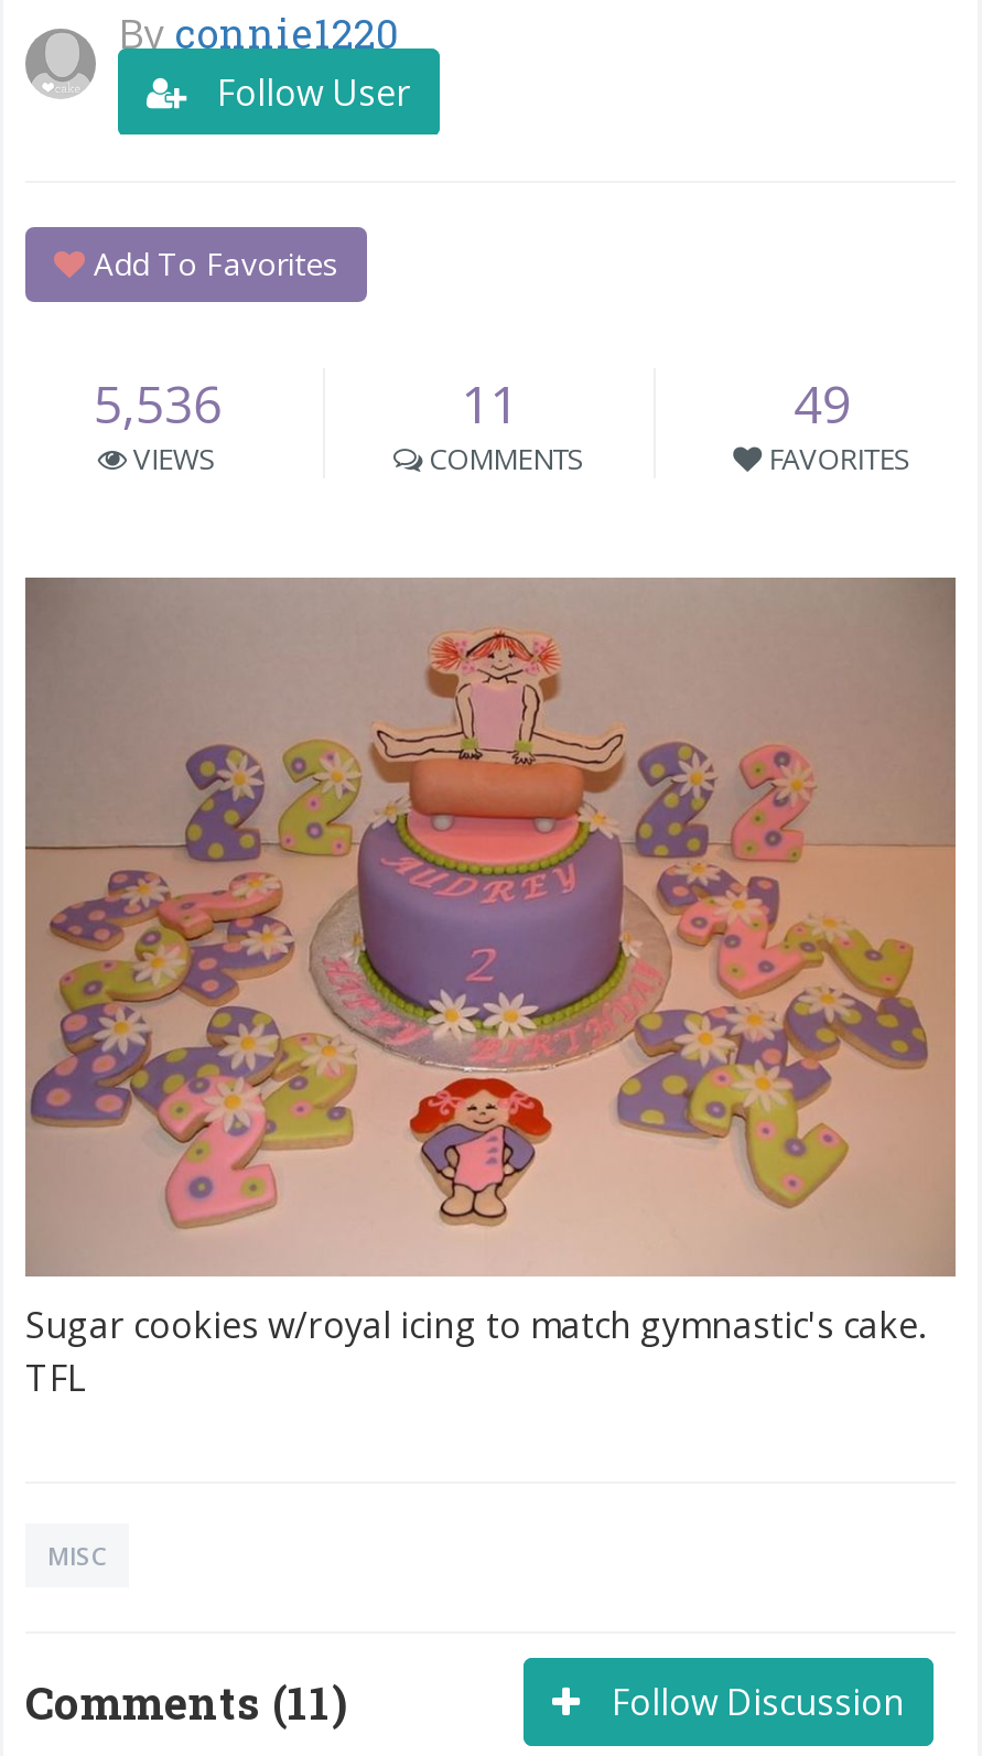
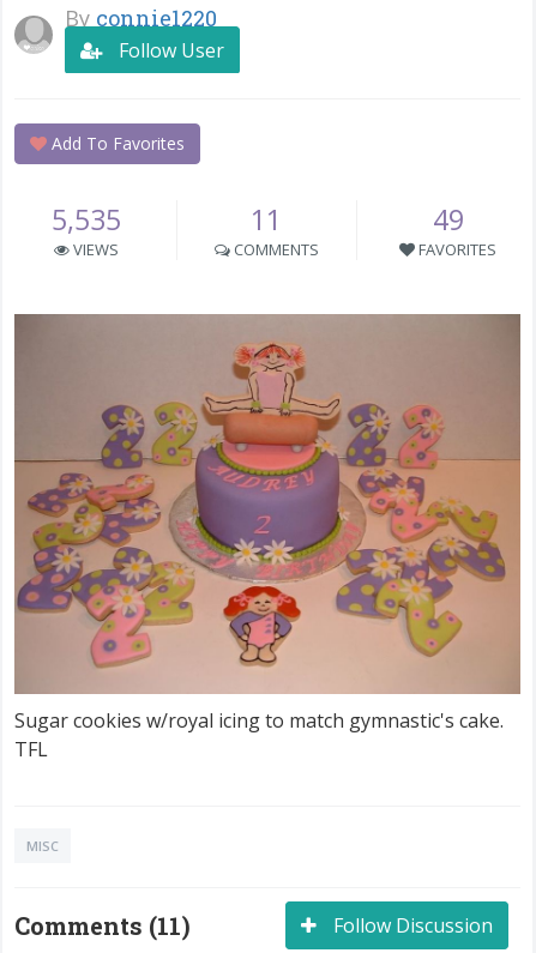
- 5,536
+ 5,535
